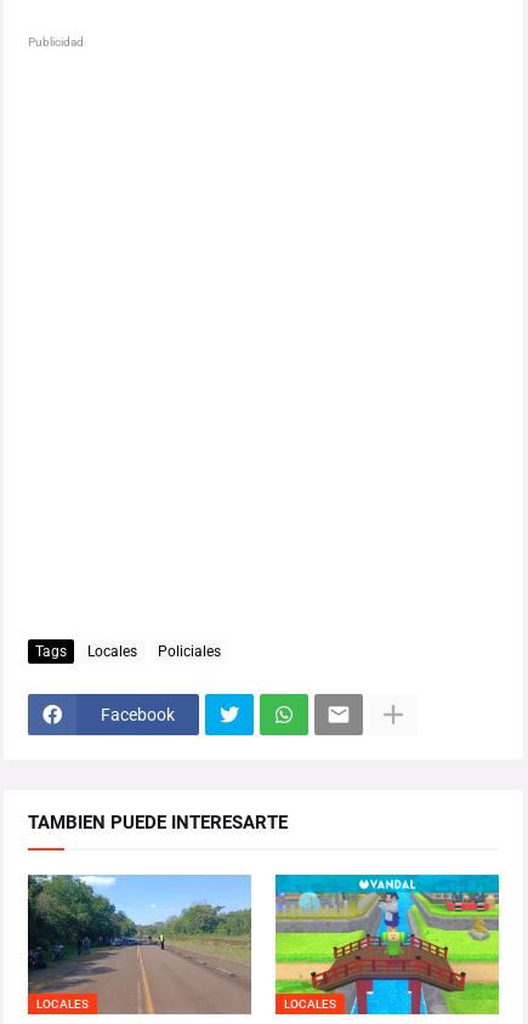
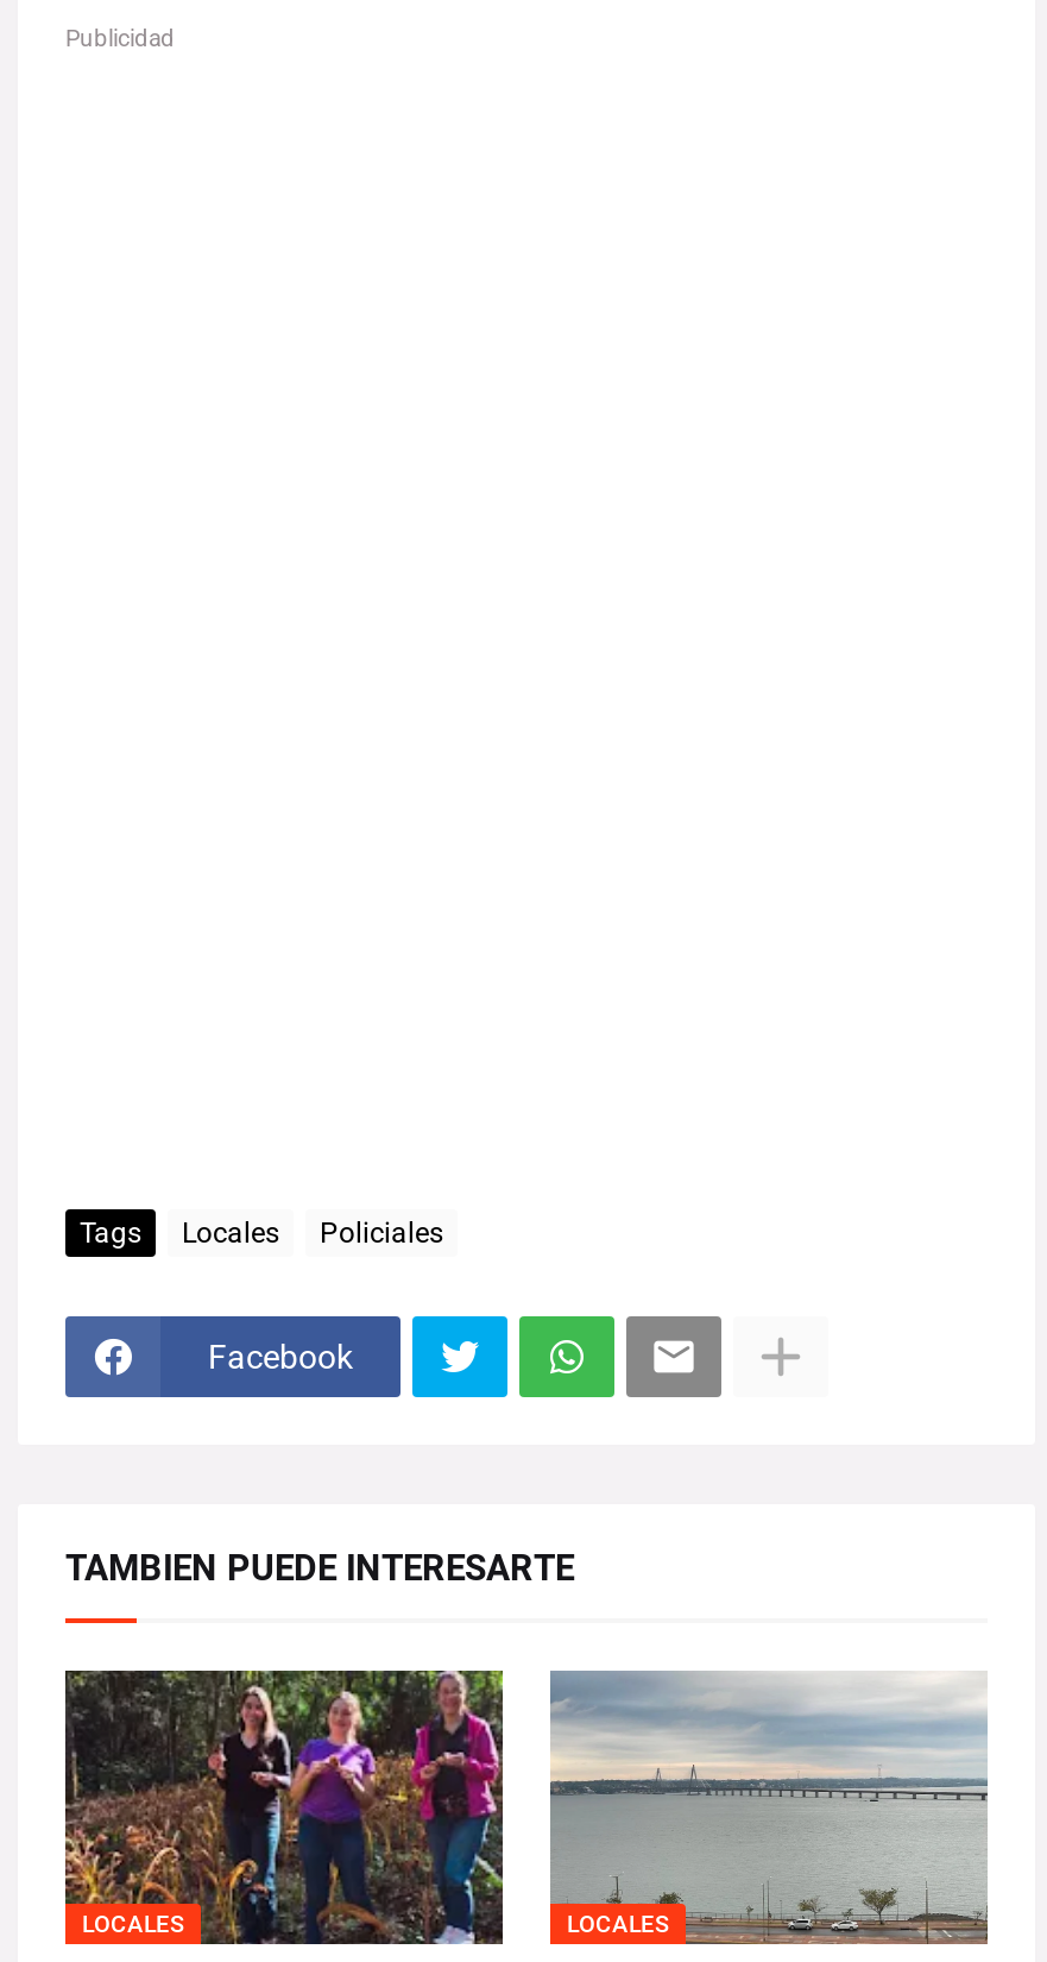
- [image]
+ [image]

- [image]
+ [image]
